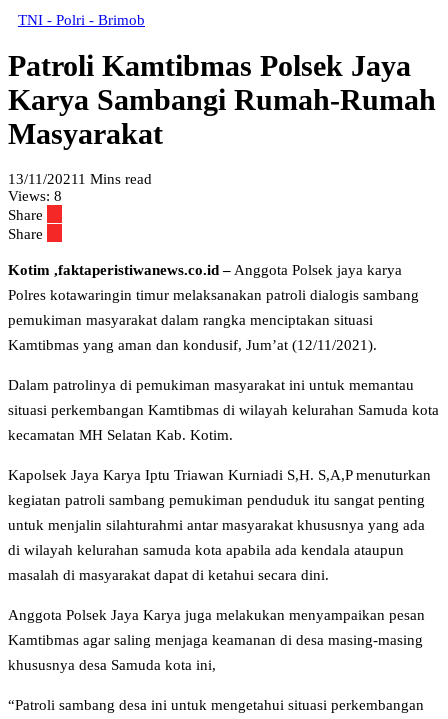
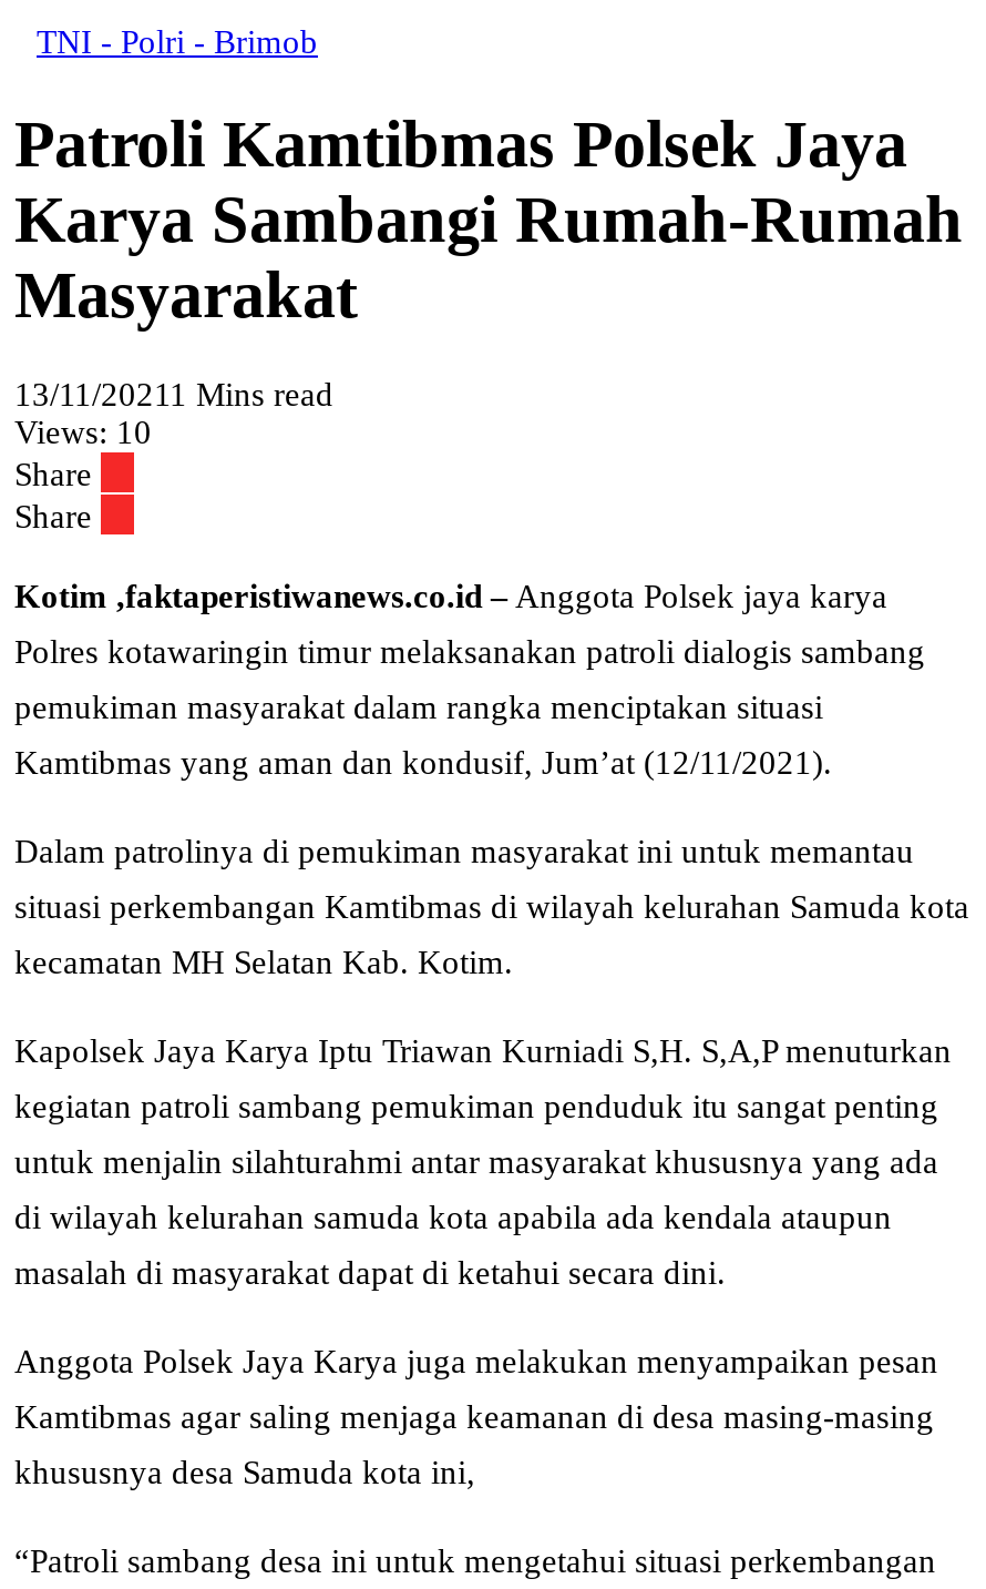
- Views: 8
+ Views: 10
